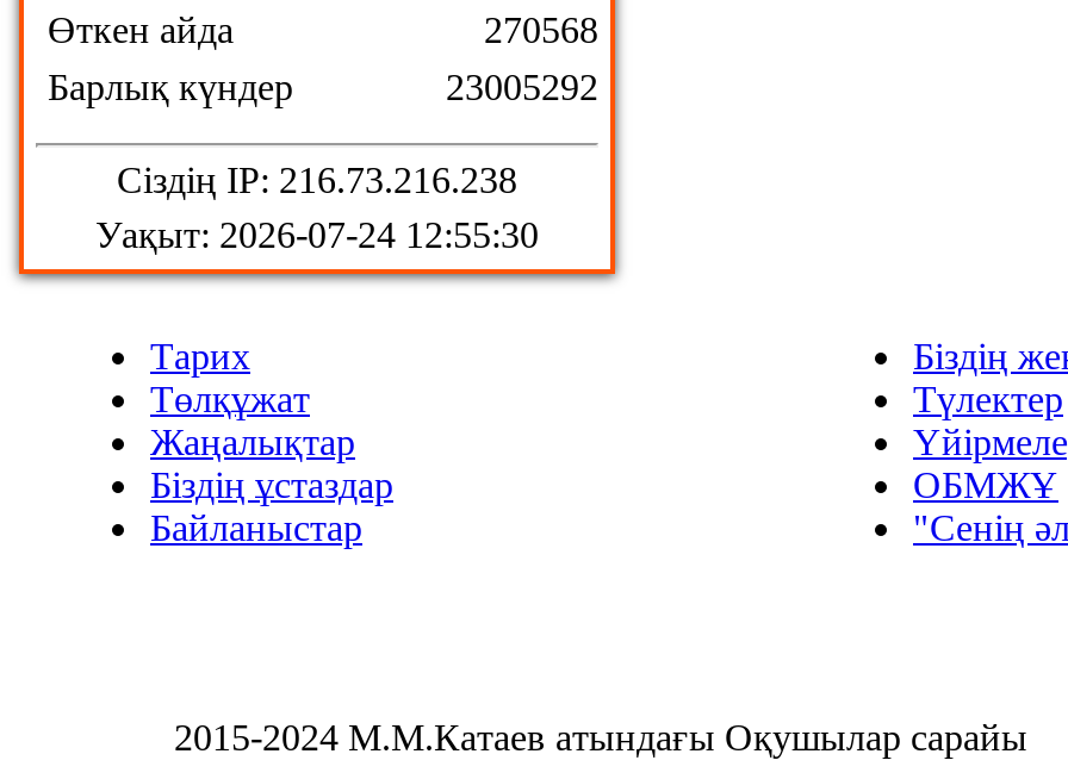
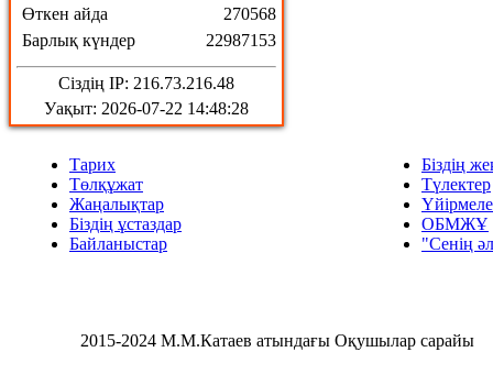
- 23005292
+ 22987153

- Сіздің IP: 216.73.216.238
+ Сіздің IP: 216.73.216.48

- Уақыт: 2026-07-24 12:55:30
+ Уақыт: 2026-07-22 14:48:28
